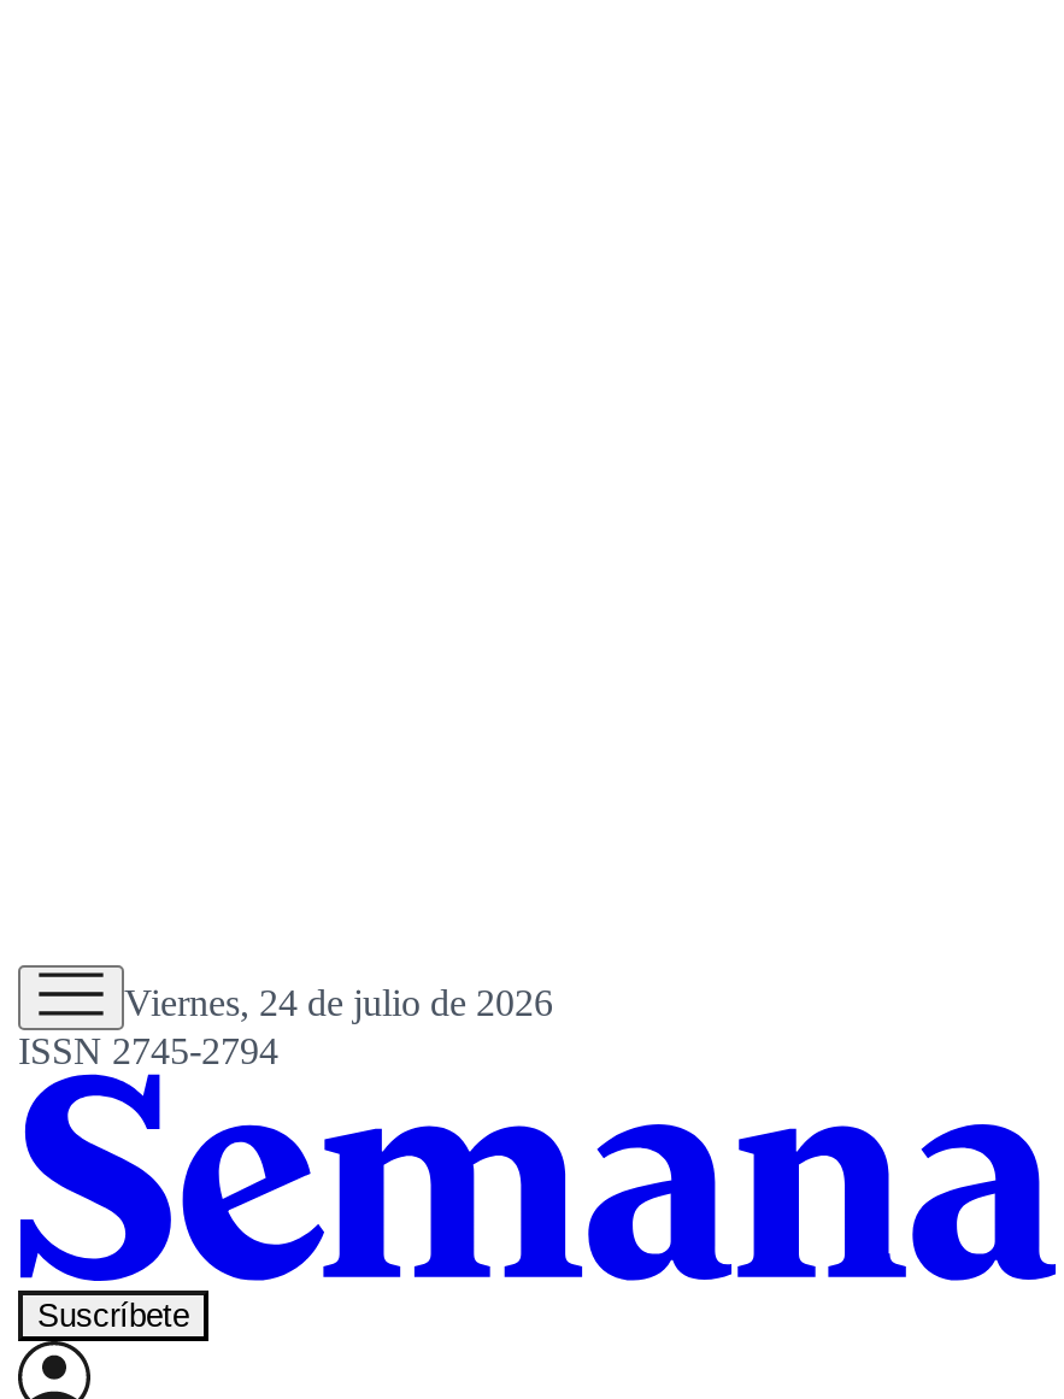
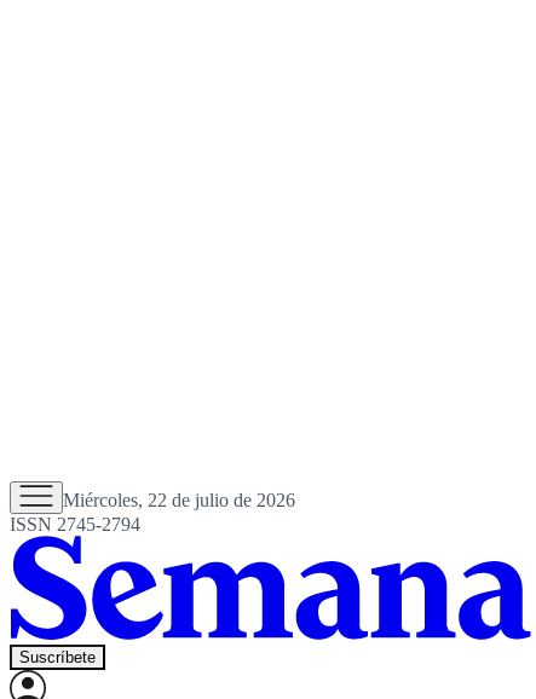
- Viernes, 24 de julio de 2026
+ Miércoles, 22 de julio de 2026
